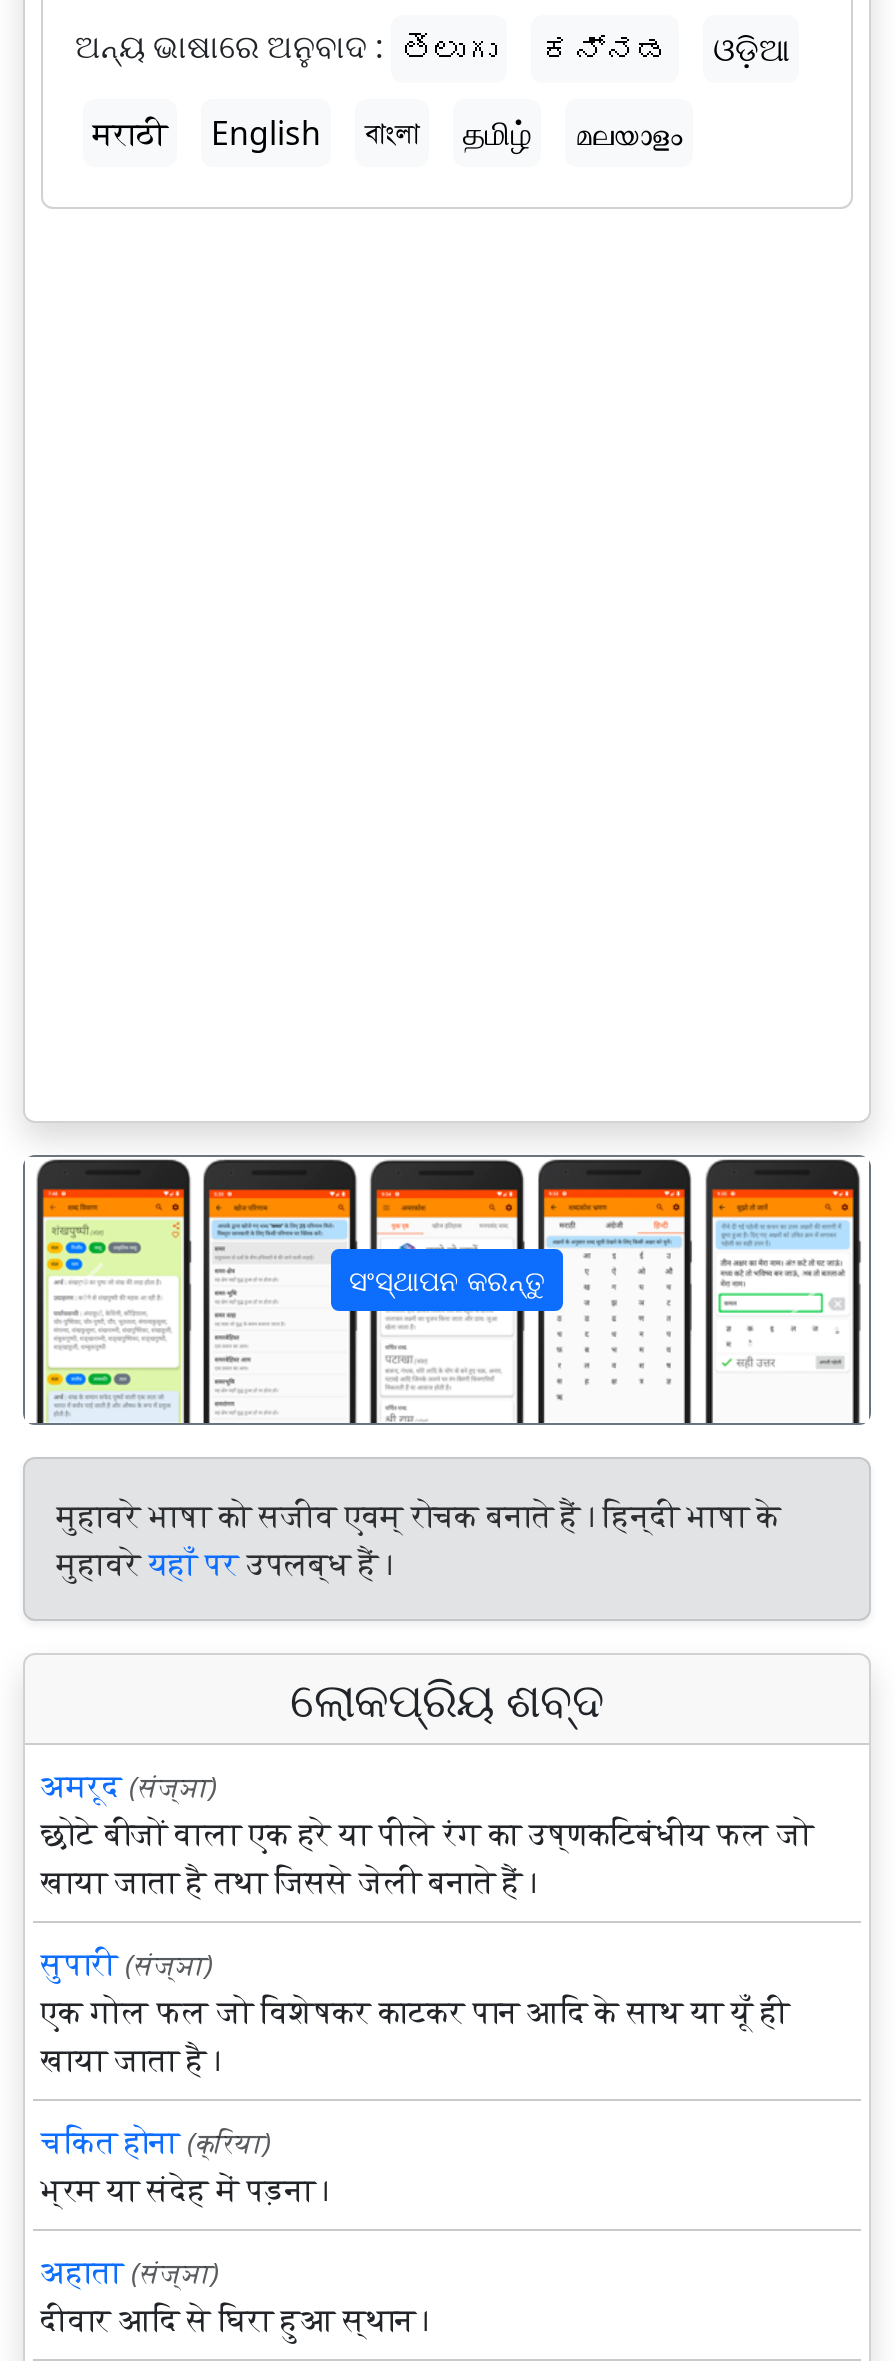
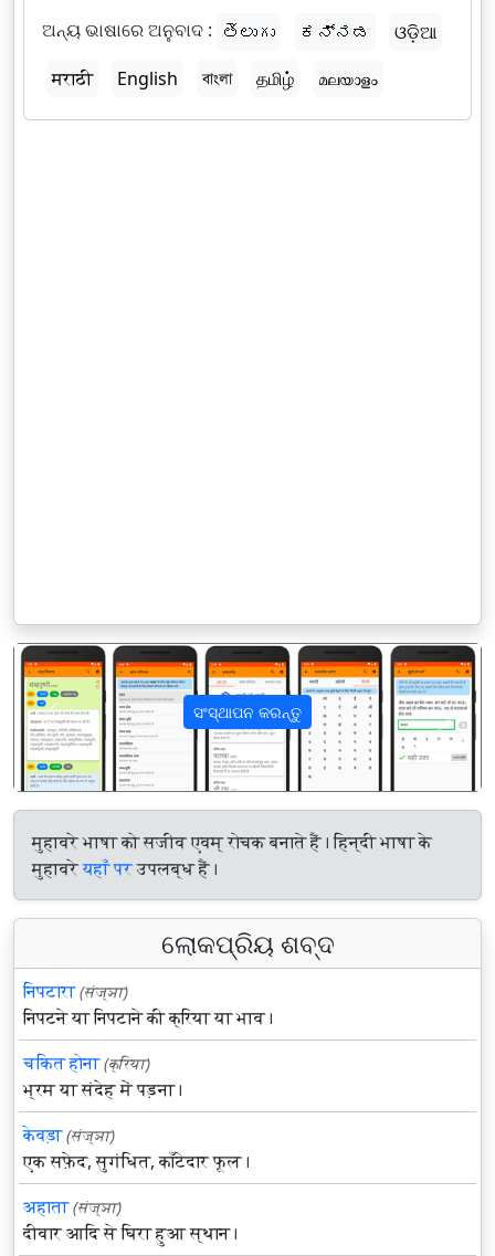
- अमरूद (संज्ञा)
- छोटे बीजों वाला एक हरे या पीले रंग का उष्णकटिबंधीय फल जो
- खाया जाता है तथा जिससे जेली बनाते हैं।
- सुपारी (संज्ञा)
- एक गोल फल जो विशेषकर काटकर पान आदि के साथ या यूँ ही
- खाया जाता है।
+ निपटारा (संज्ञा)
+ निपटने या निपटाने की क्रिया या भाव।

moved up: चकित होना (क्रिया) | भ्रम या संदेह में पड़ना।

+ केवड़ा (संज्ञा)
+ एक सफ़ेद, सुगंधित, काँटेदार फूल।
